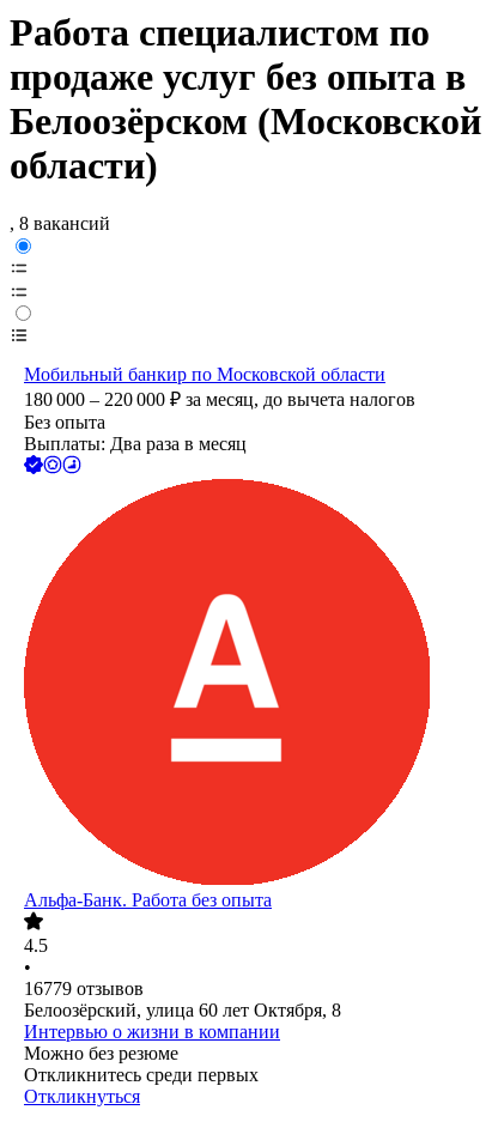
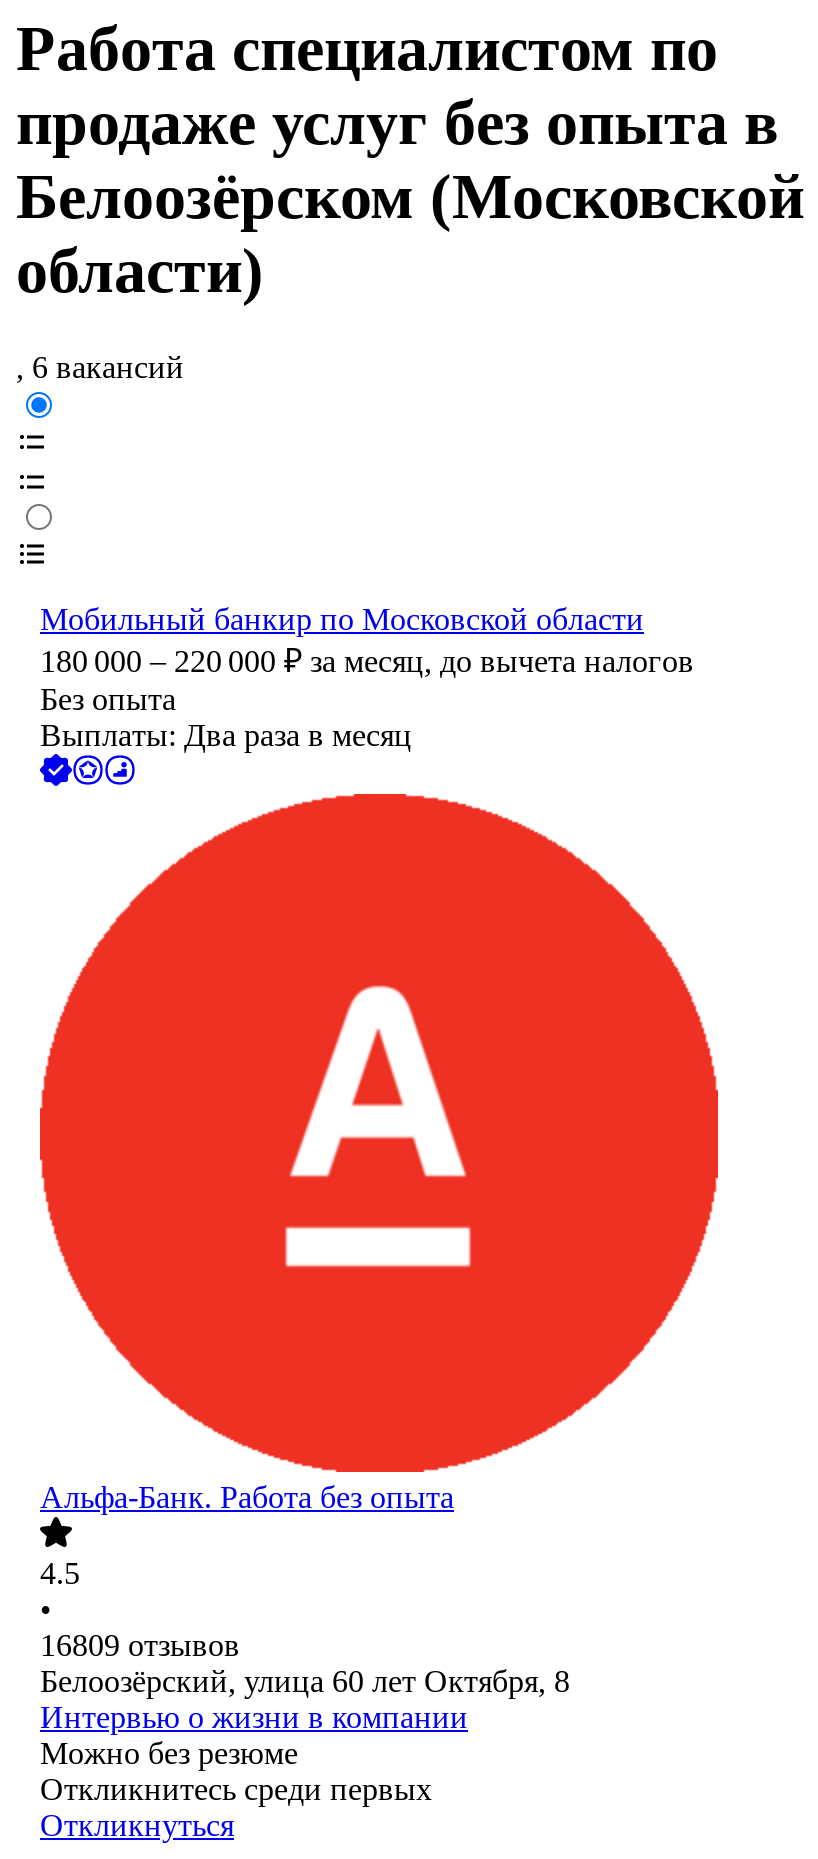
- , 8 вакансий
+ , 6 вакансий

- 16779 отзывов
+ 16809 отзывов
